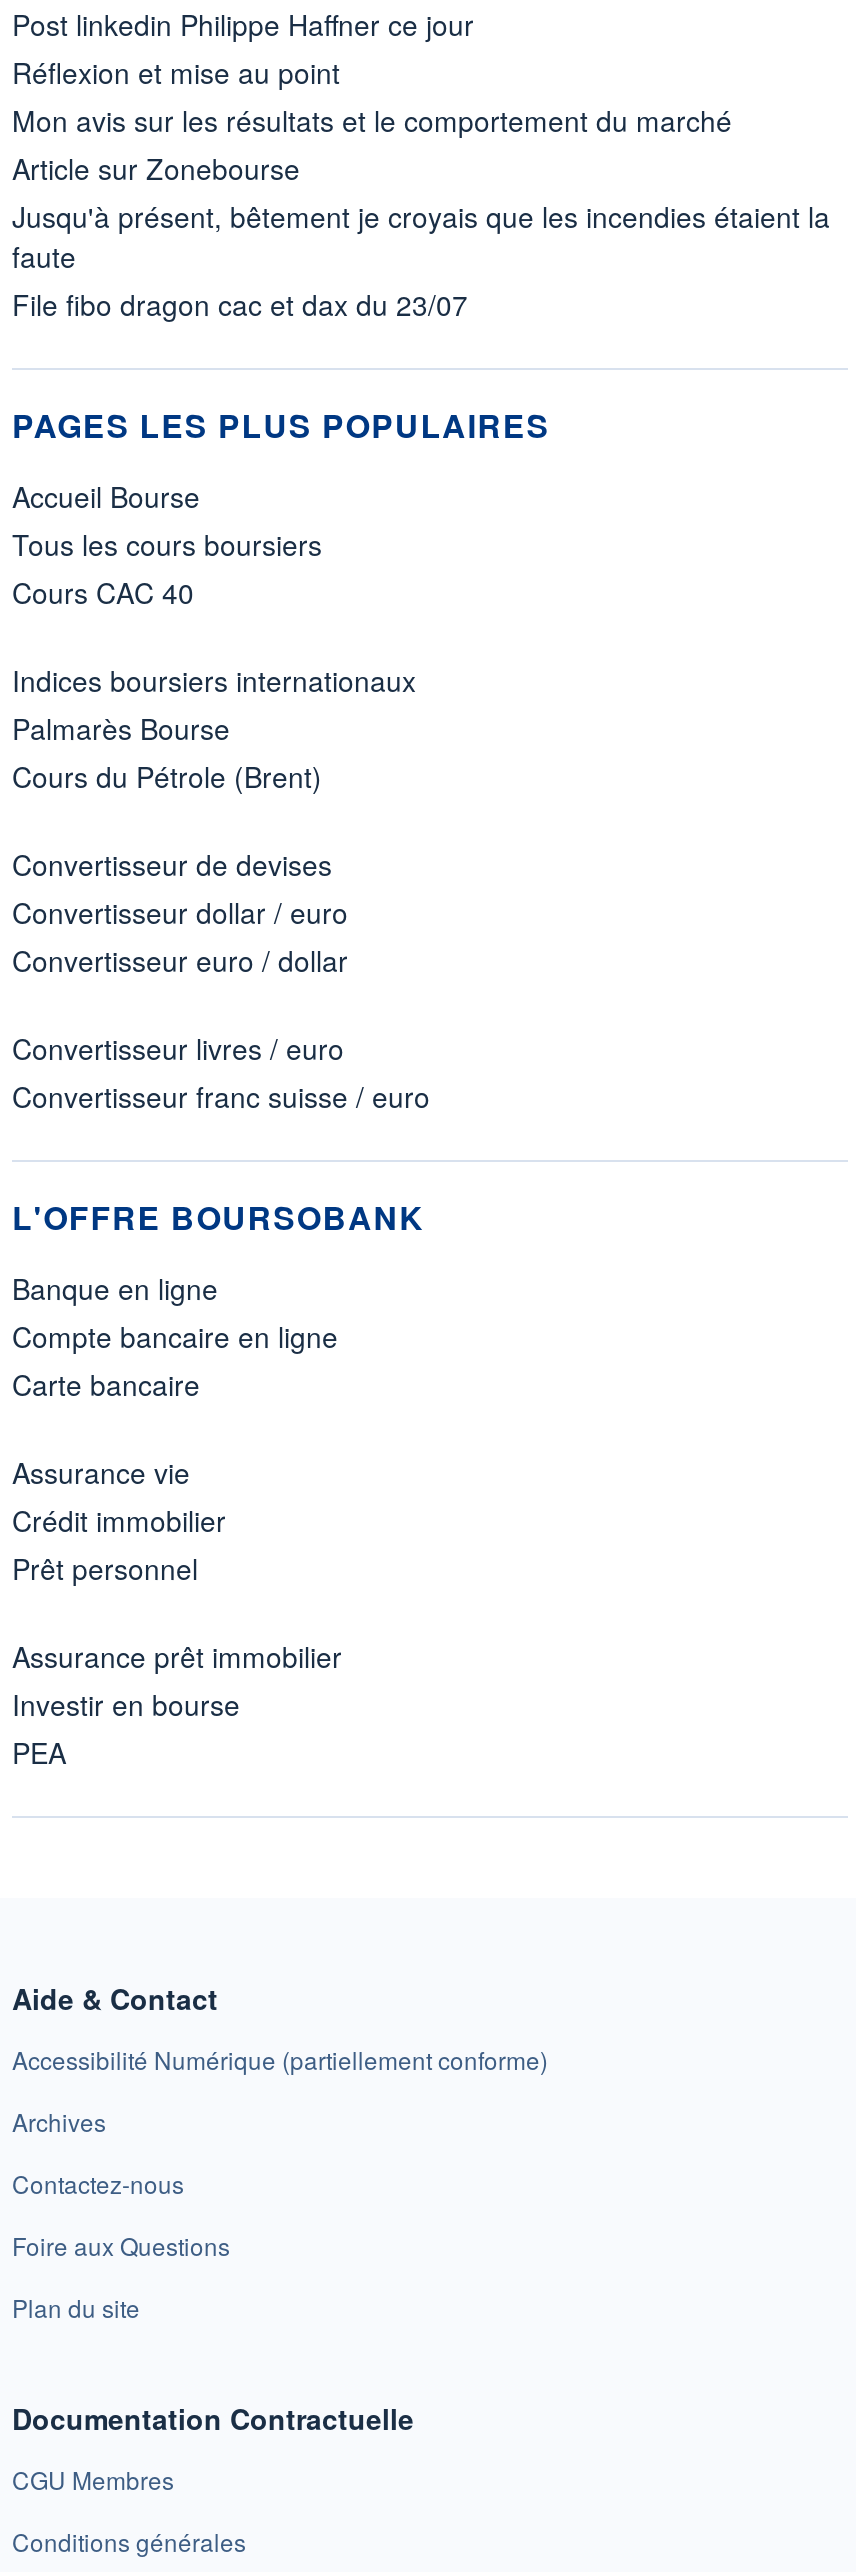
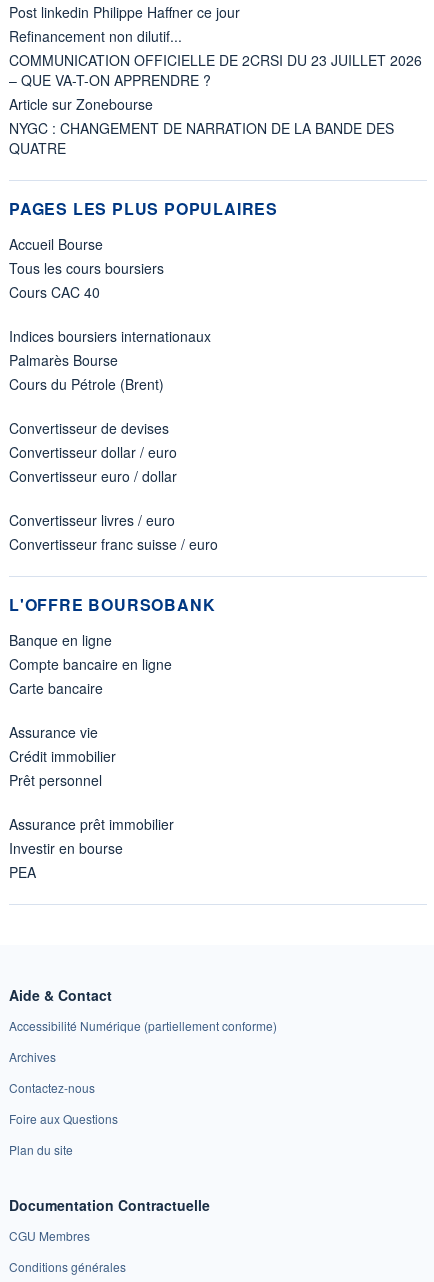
- Réflexion et mise au point
- Mon avis sur les résultats et le comportement du marché
+ Refinancement non dilutif...
+ COMMUNICATION OFFICIELLE DE 2CRSI DU 23 JUILLET 2026
+ – QUE VA-T-ON APPRENDRE ?

moved down: Article sur Zonebourse

- Jusqu'à présent, bêtement je croyais que les incendies étaient la
- faute
- File fibo dragon cac et dax du 23/07
+ NYGC : CHANGEMENT DE NARRATION DE LA BANDE DES
+ QUATRE
